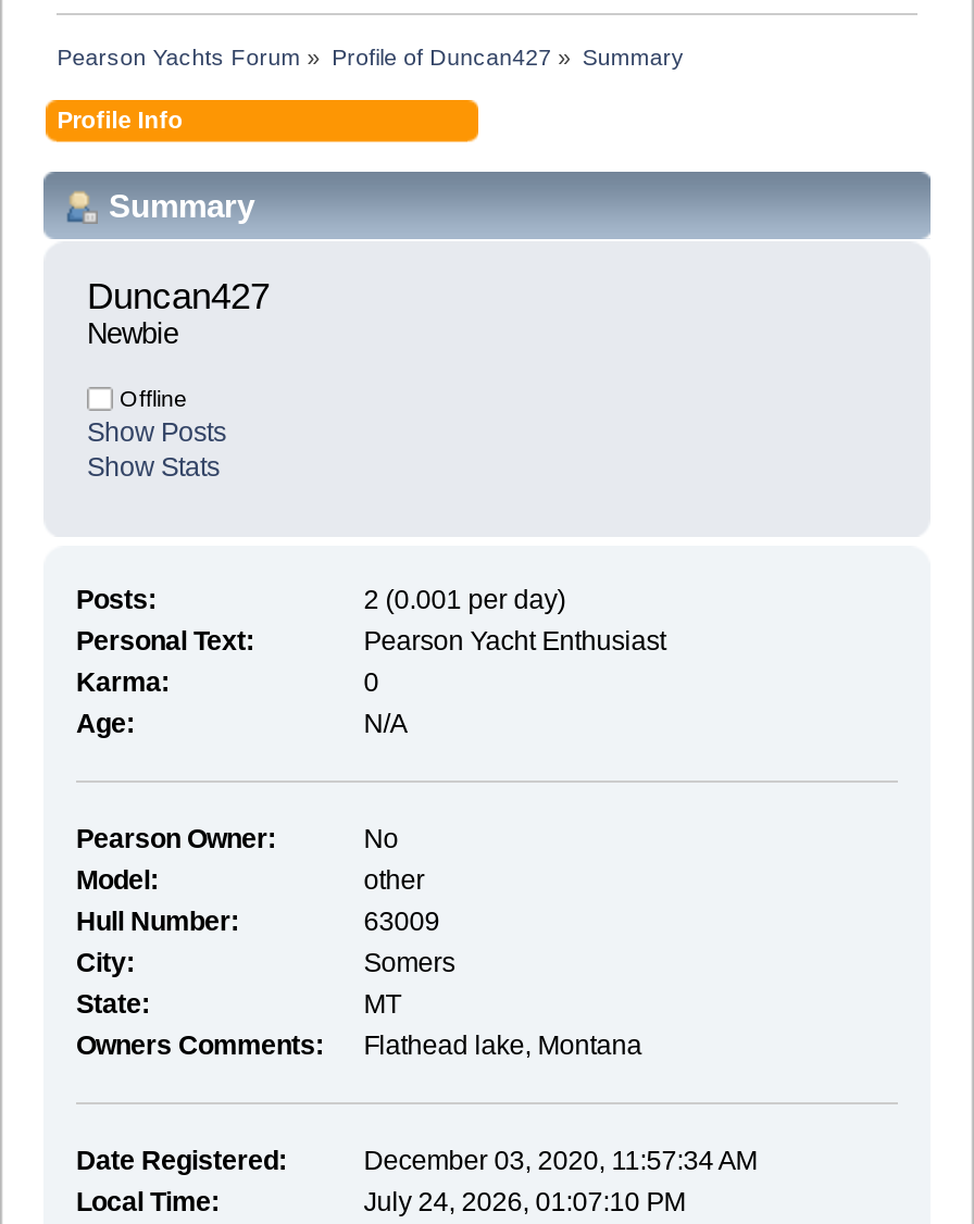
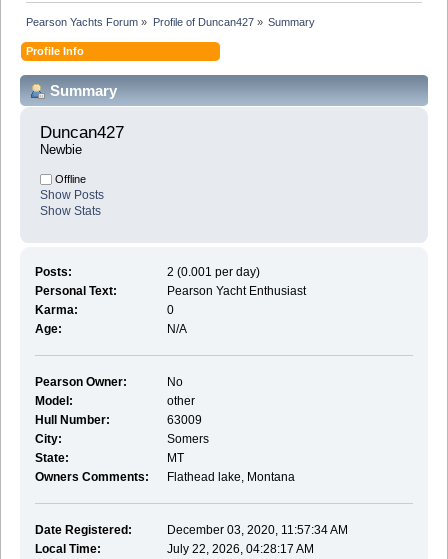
- July 24, 2026, 01:07:10 PM
+ July 22, 2026, 04:28:17 AM
